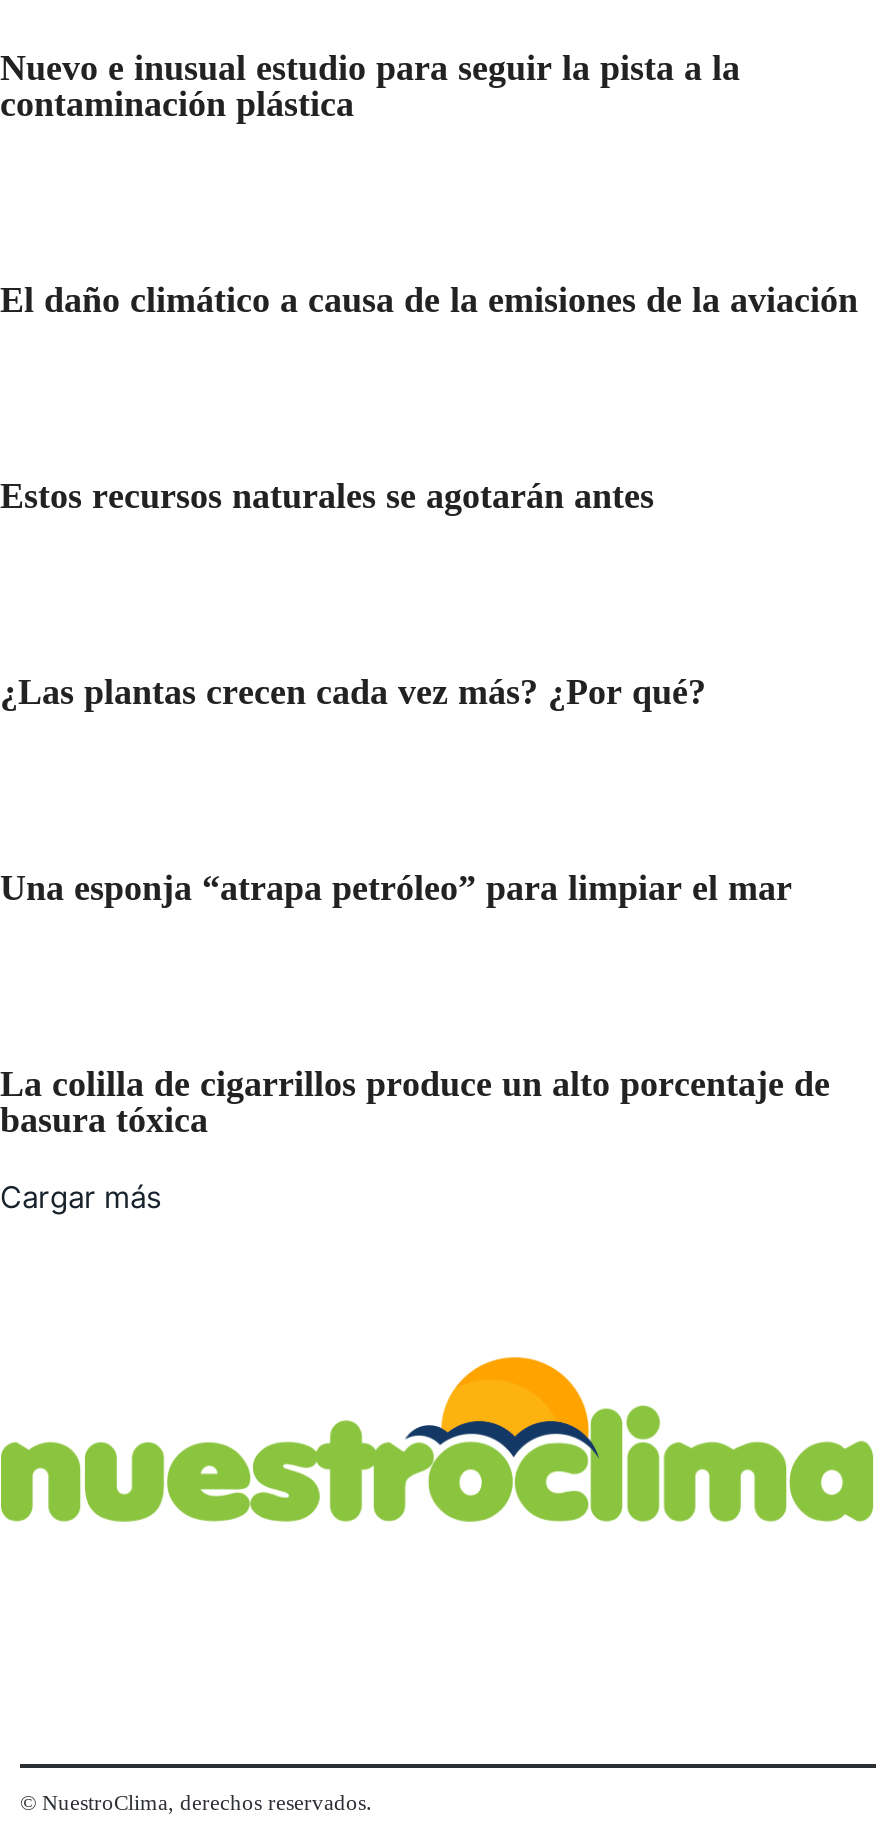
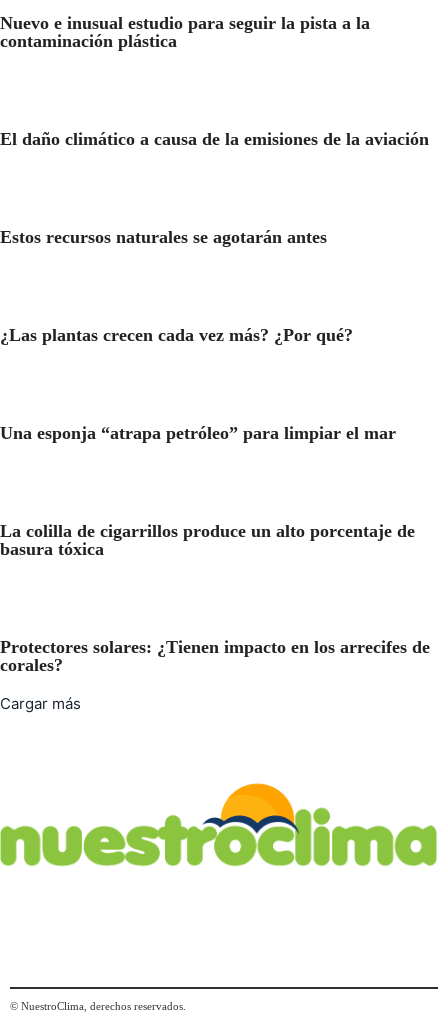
+ Protectores solares: ¿Tienen impacto en los arrecifes de
+ corales?
